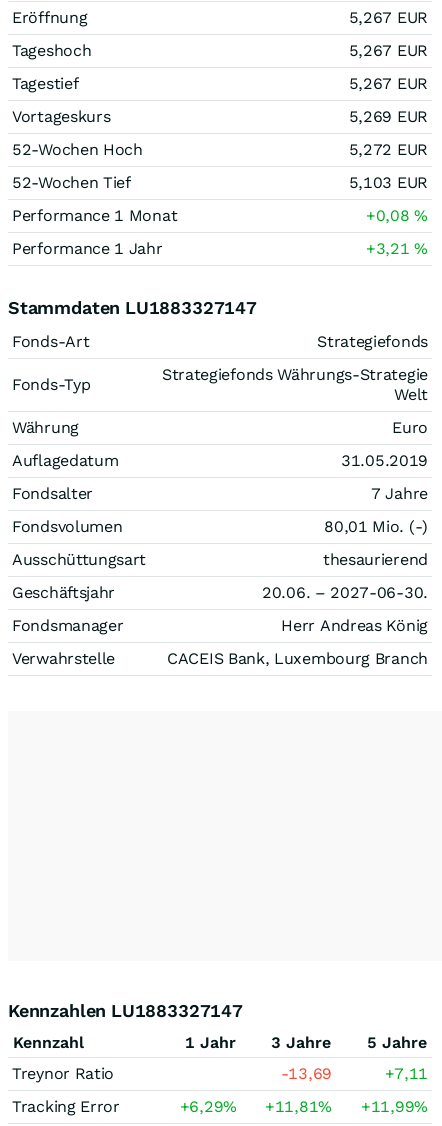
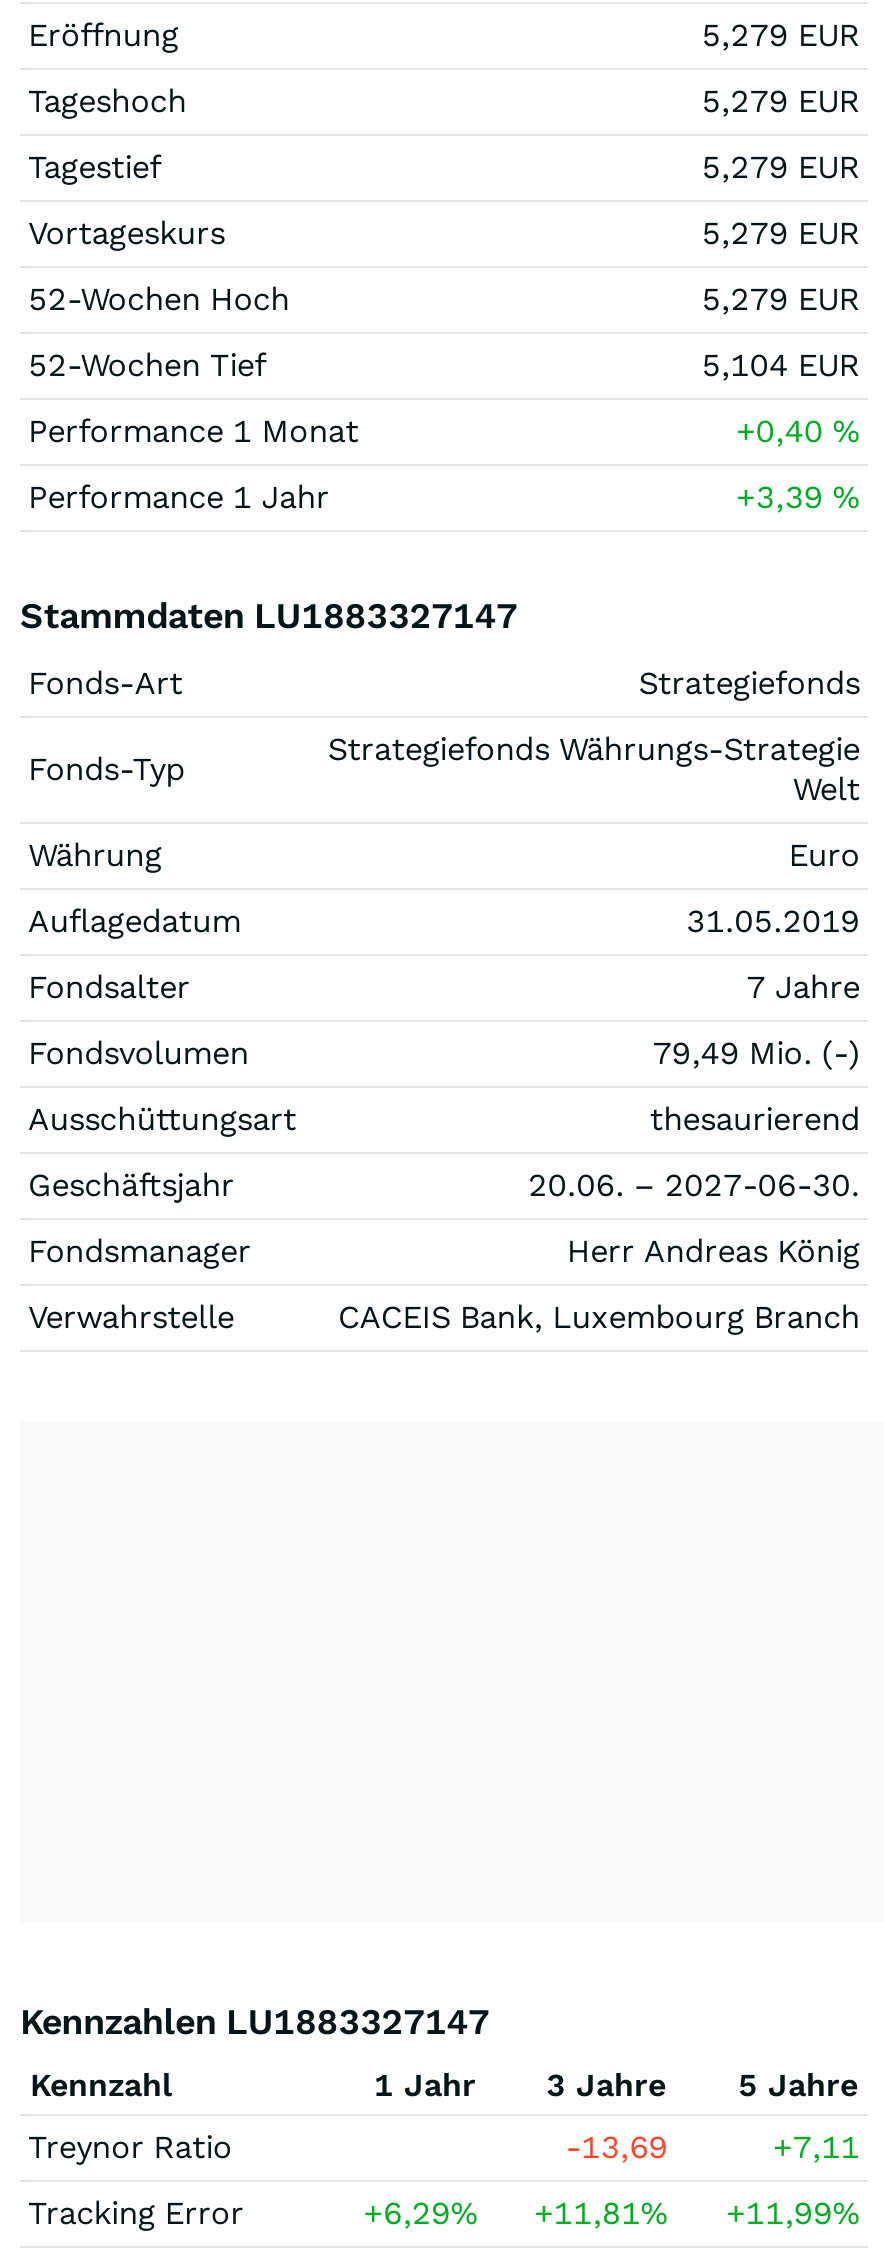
- 5,267 EUR
+ 5,279 EUR

- 5,267 EUR
+ 5,279 EUR

- 5,267 EUR
+ 5,279 EUR

- 5,269 EUR
+ 5,279 EUR

- 5,272 EUR
+ 5,279 EUR

- 5,103 EUR
+ 5,104 EUR

- +0,08%
+ +0,40%

- +3,21%
+ +3,39%

- 80,01 Mio. (-)
+ 79,49 Mio. (-)
